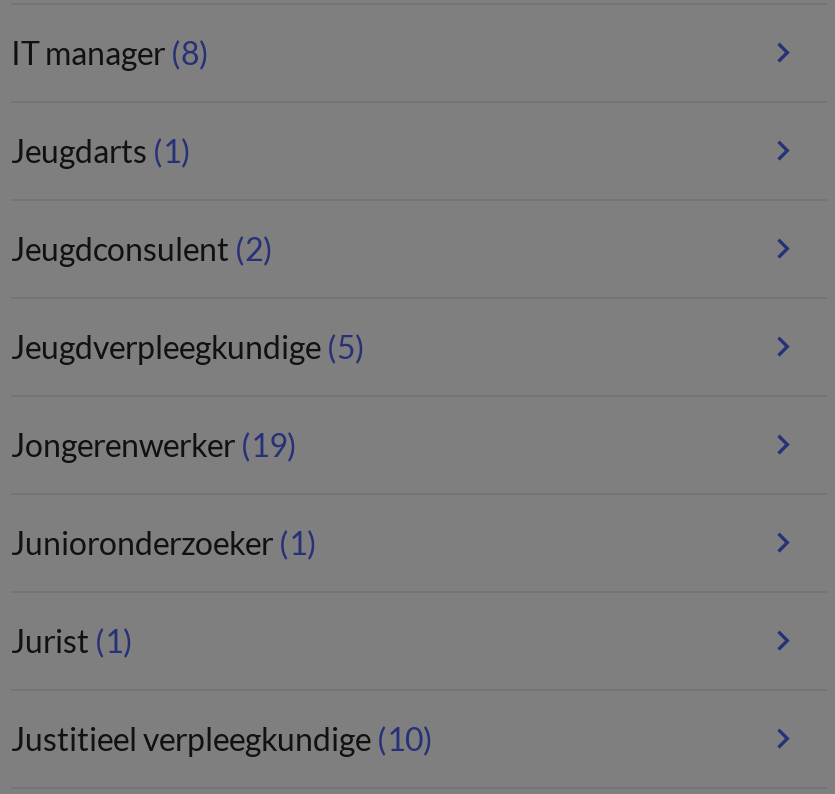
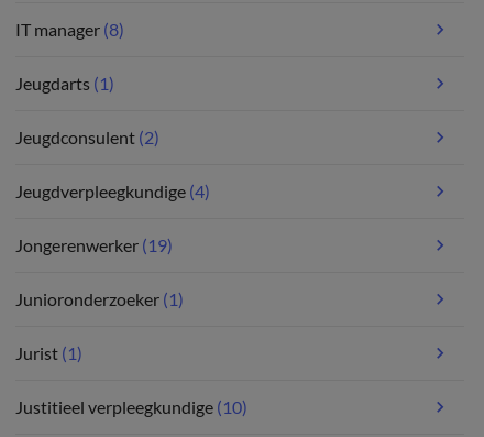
- Jeugdverpleegkundige (5)
+ Jeugdverpleegkundige (4)
